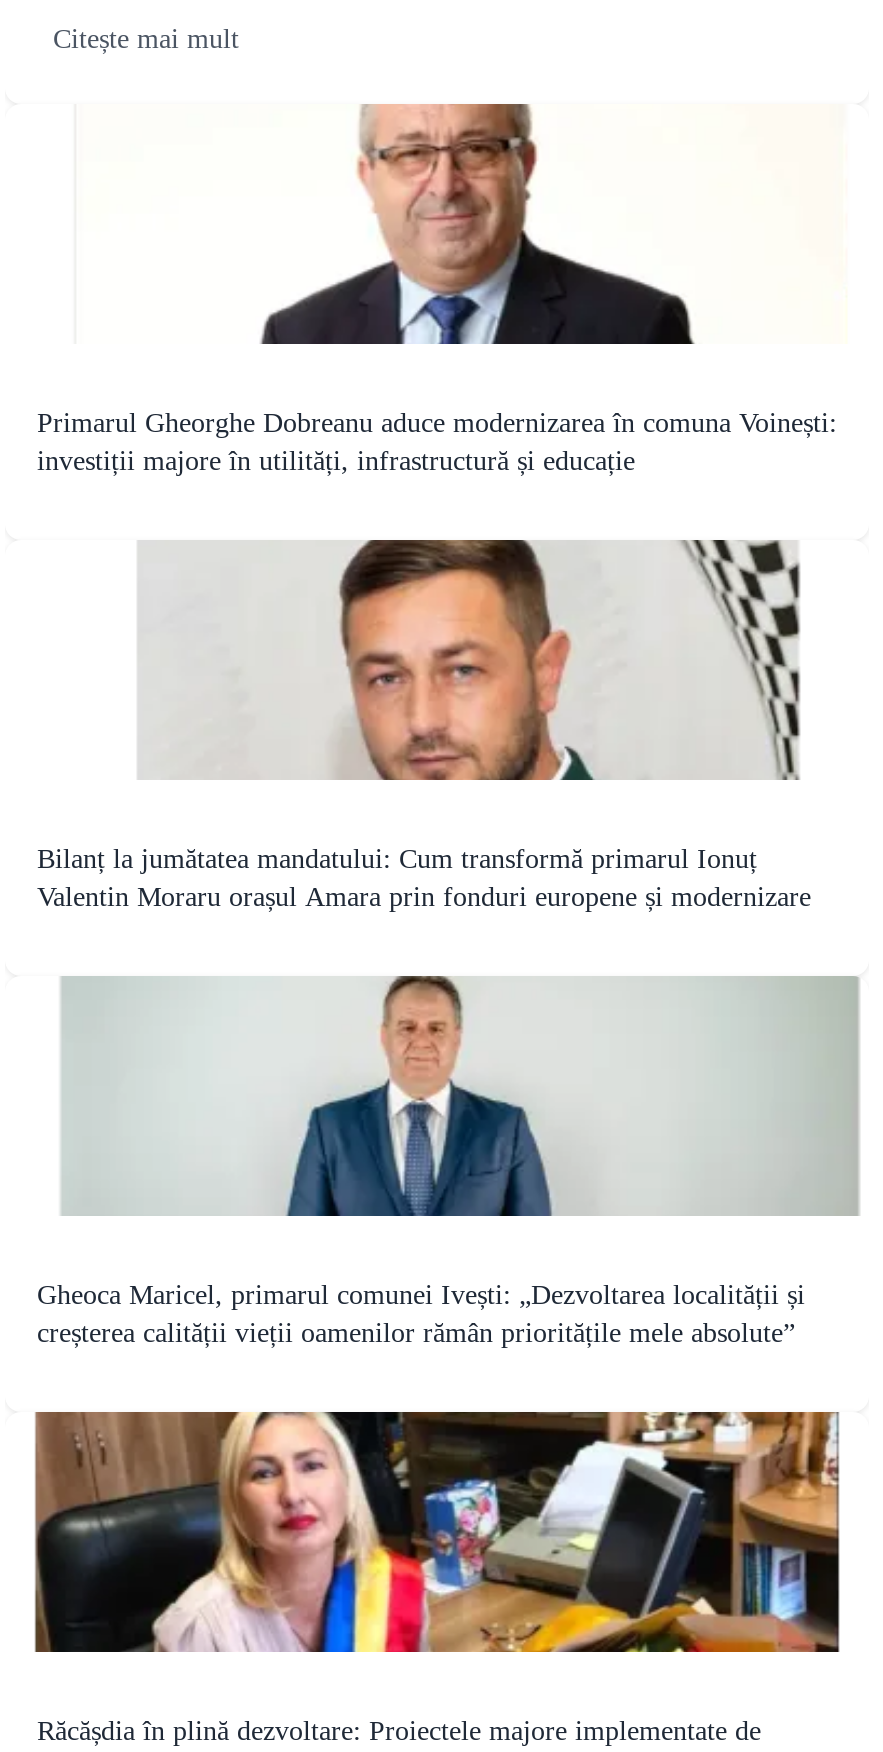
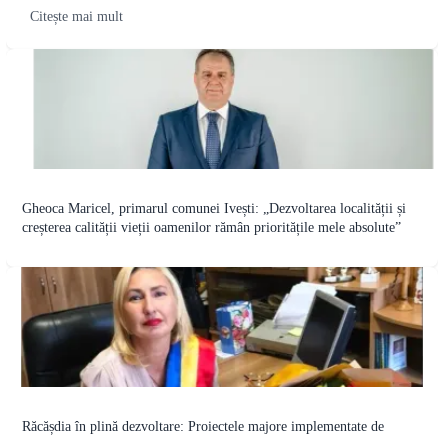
- [image]
- Primarul Gheorghe Dobreanu aduce modernizarea în comuna Voinești:
- investiții majore în utilități, infrastructură și educație

- [image]
- Bilanț la jumătatea mandatului: Cum transformă primarul Ionuț
- Valentin Moraru orașul Amara prin fonduri europene și modernizare
